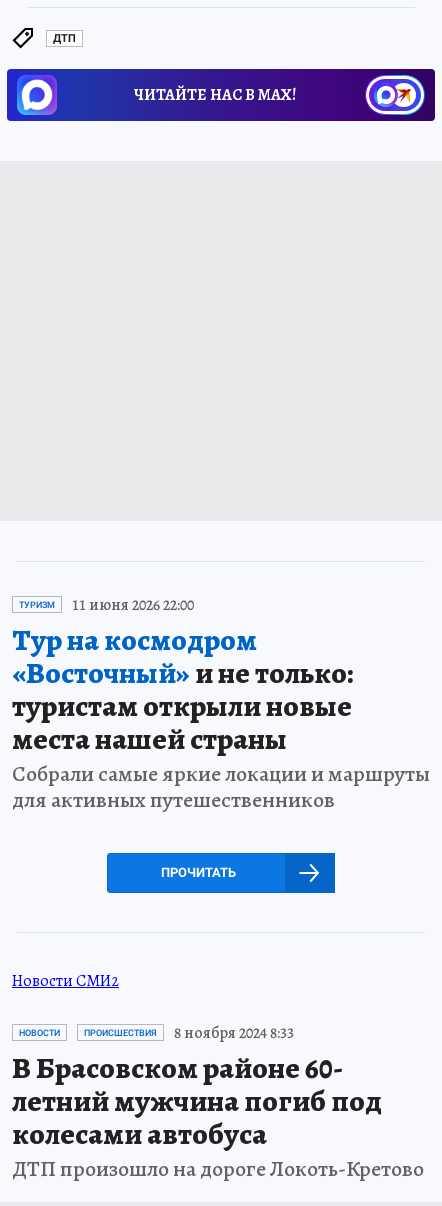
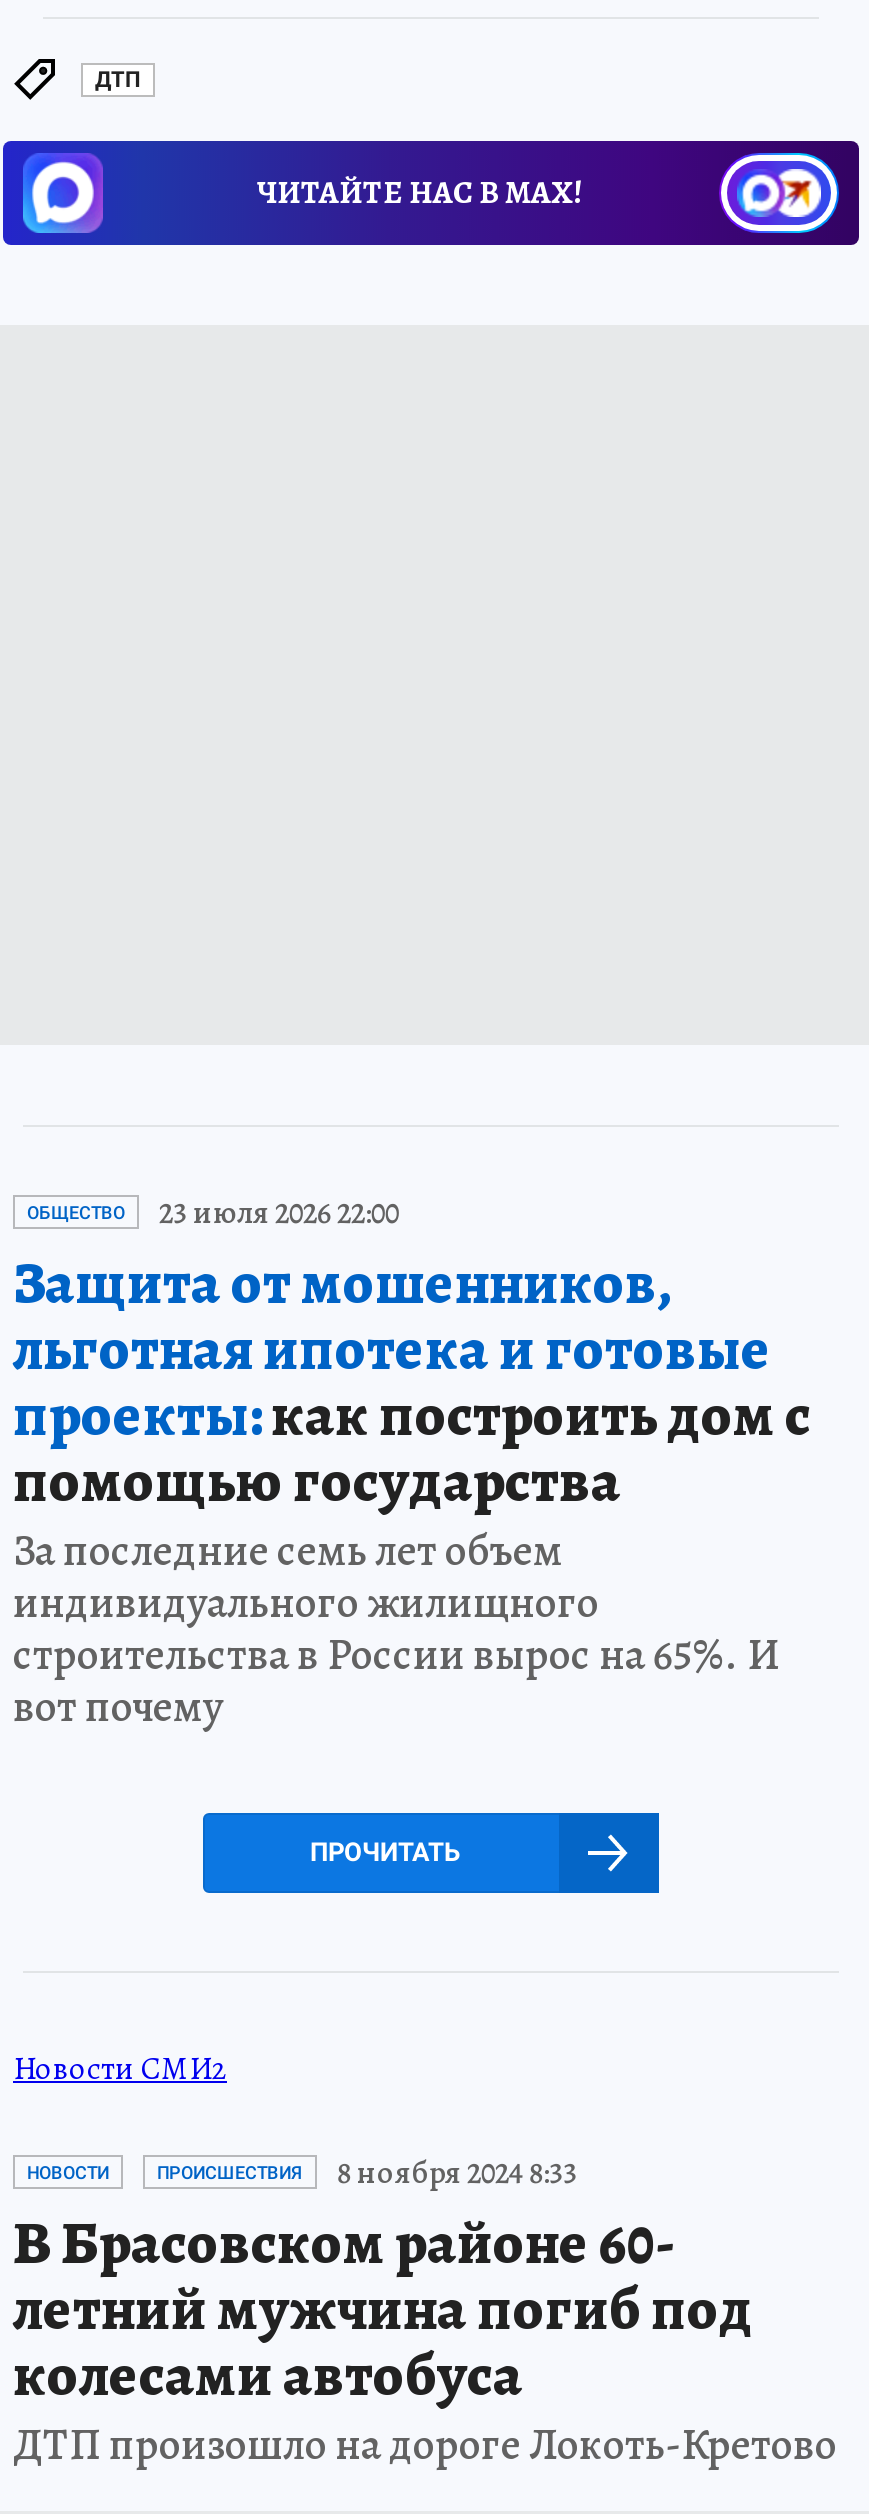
- ТУРИЗМ
- 11 июня 2026 22:00
- Тур на космодром
- «Восточный»и не только:
- туристам открыли новые
- места нашей страны
- Собрали самые яркие локации и маршруты
- для активных путешественников
+ ОБЩЕСТВО
+ 23 июля 2026 22:00
+ Защита от мошенников,
+ льготная ипотека и готовые
+ проекты:как построить дом с
+ помощью государства
+ За последние семь лет объем
+ индивидуального жилищного
+ строительства в России вырос на 65%. И
+ вот почему
